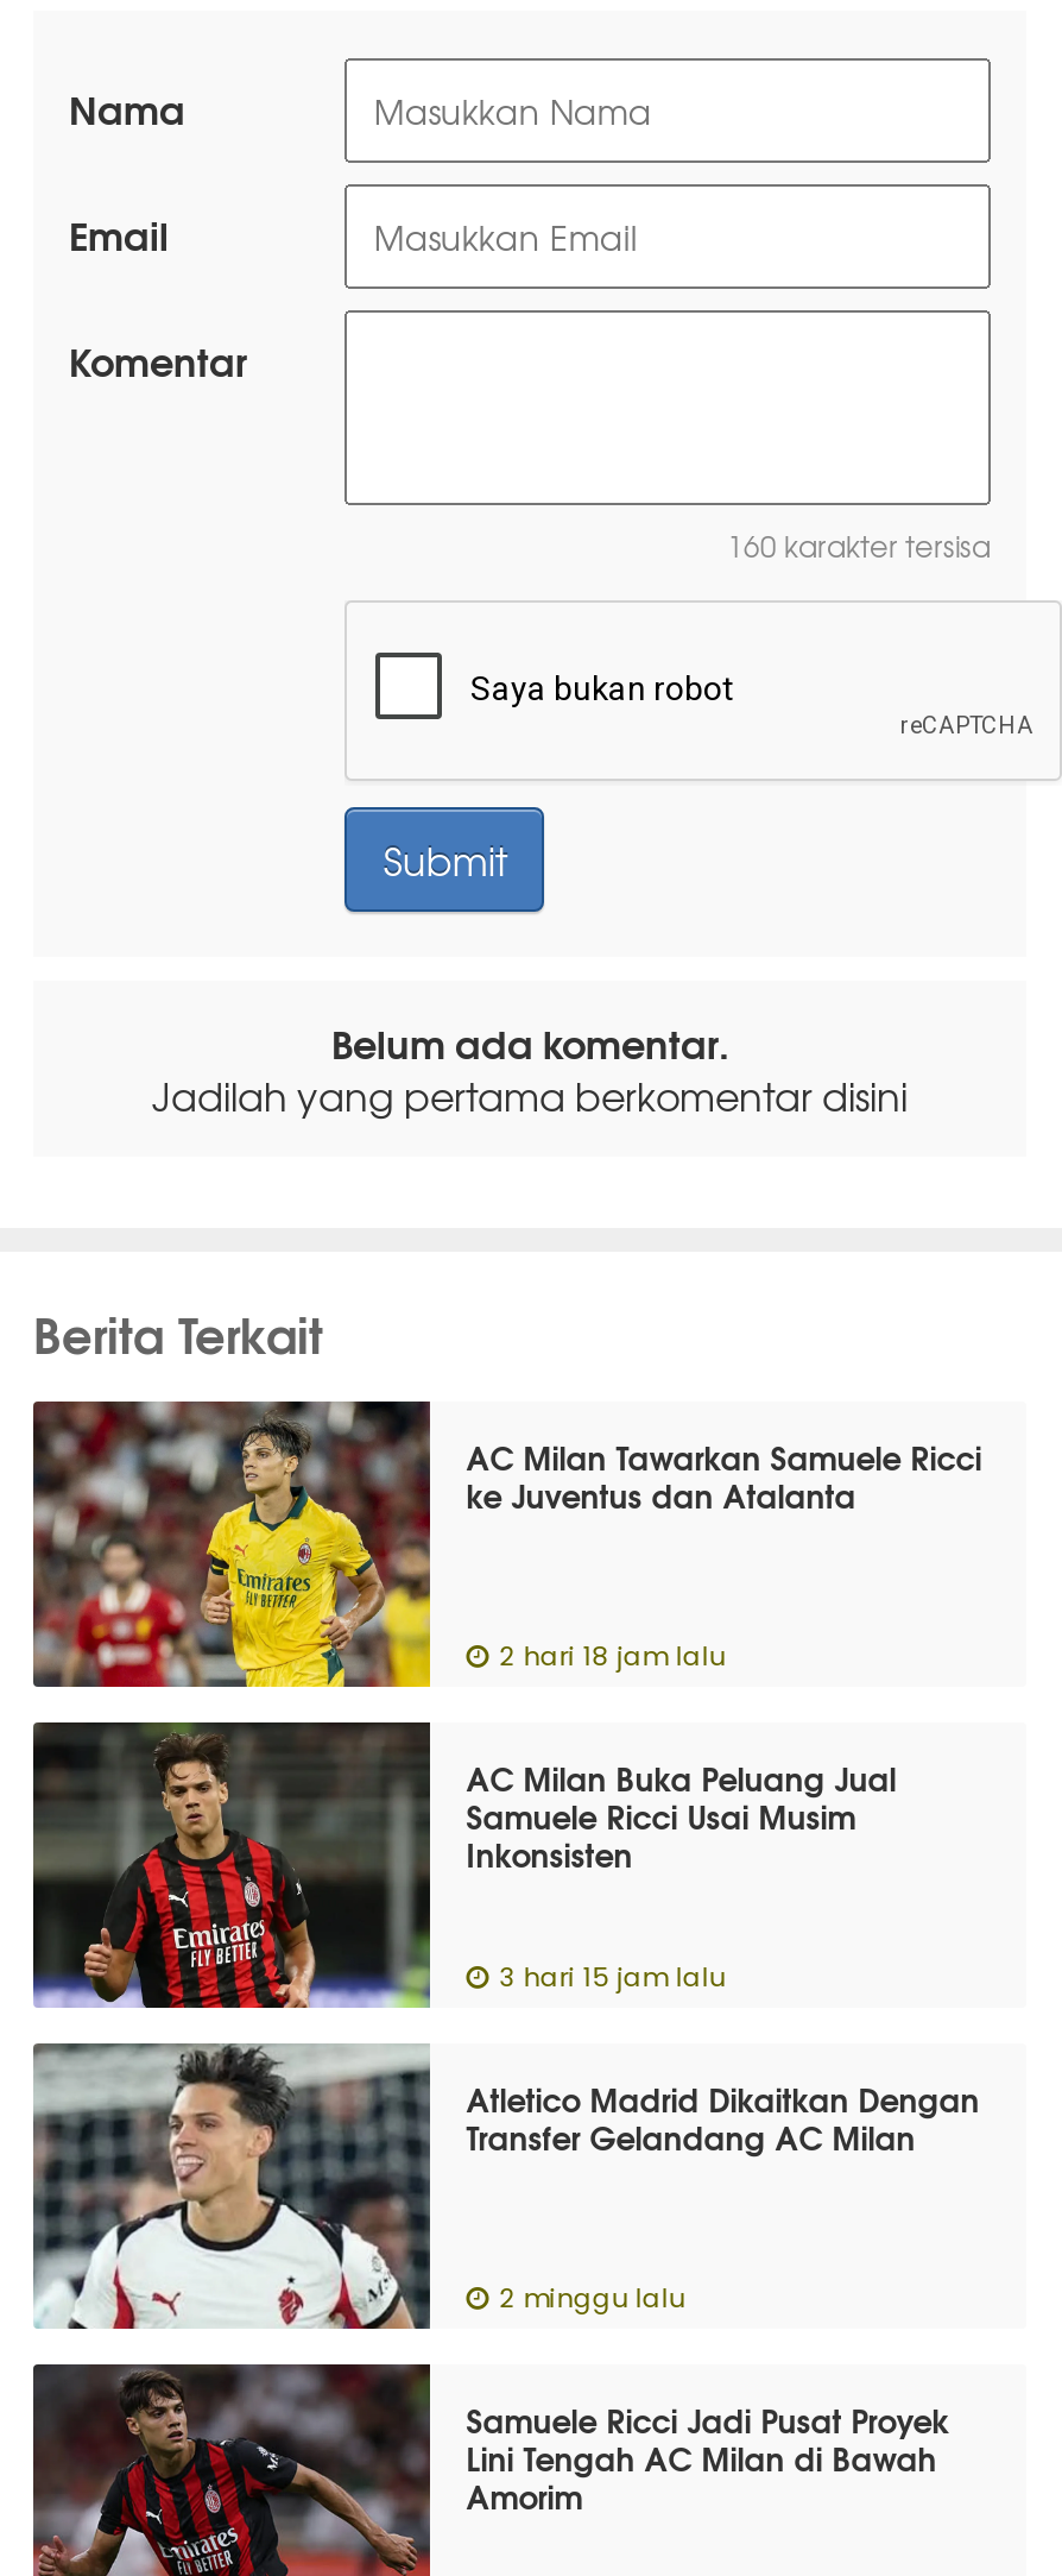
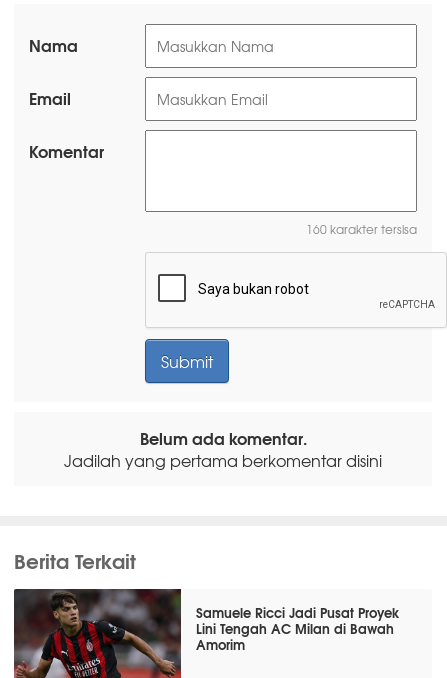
- [image]
- AC Milan Tawarkan Samuele Ricci
- ke Juventus dan Atalanta

- [image]
- 2 hari 18 jam lalu
- AC Milan Buka Peluang Jual
- Samuele Ricci Usai Musim
- Inkonsisten
- 3 hari 15 jam lalu
- Atletico Madrid Dikaitkan Dengan
- Transfer Gelandang AC Milan

- [image]
- 2 minggu lalu
